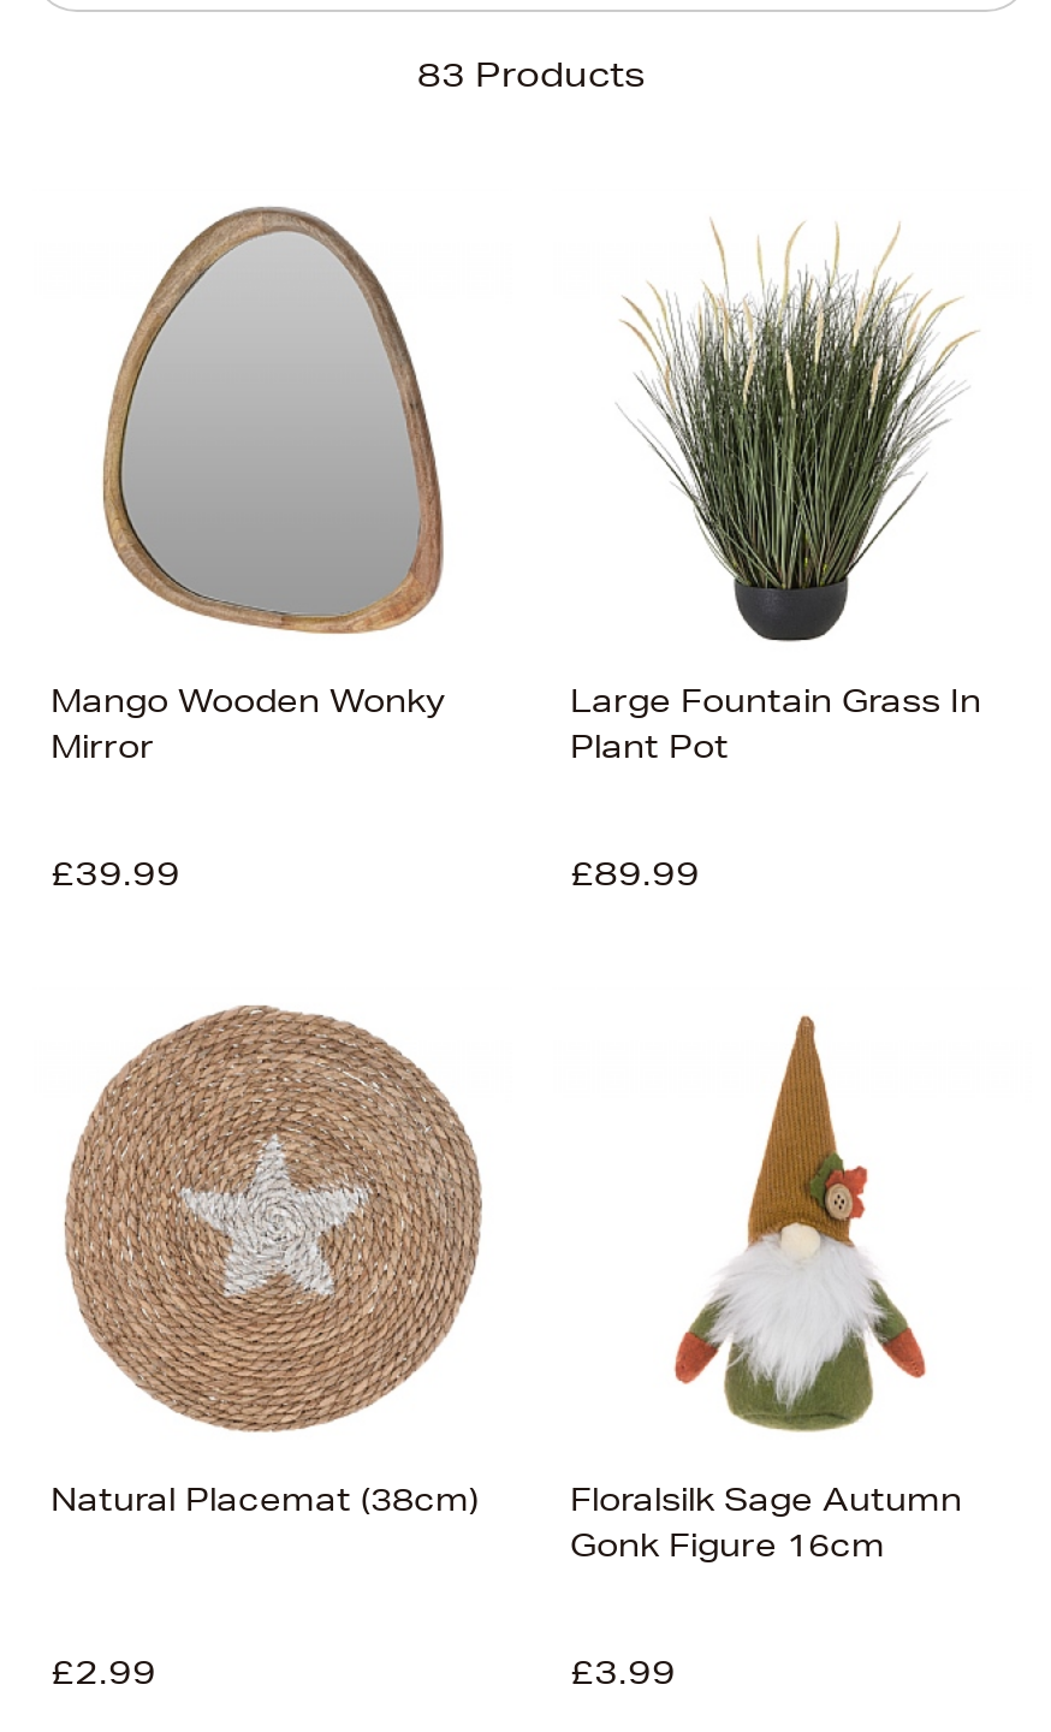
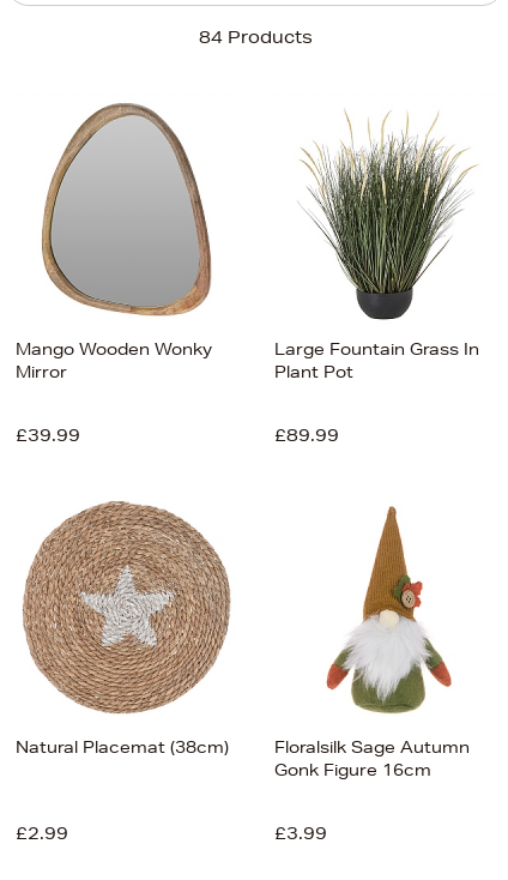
- 83 Products
+ 84 Products
